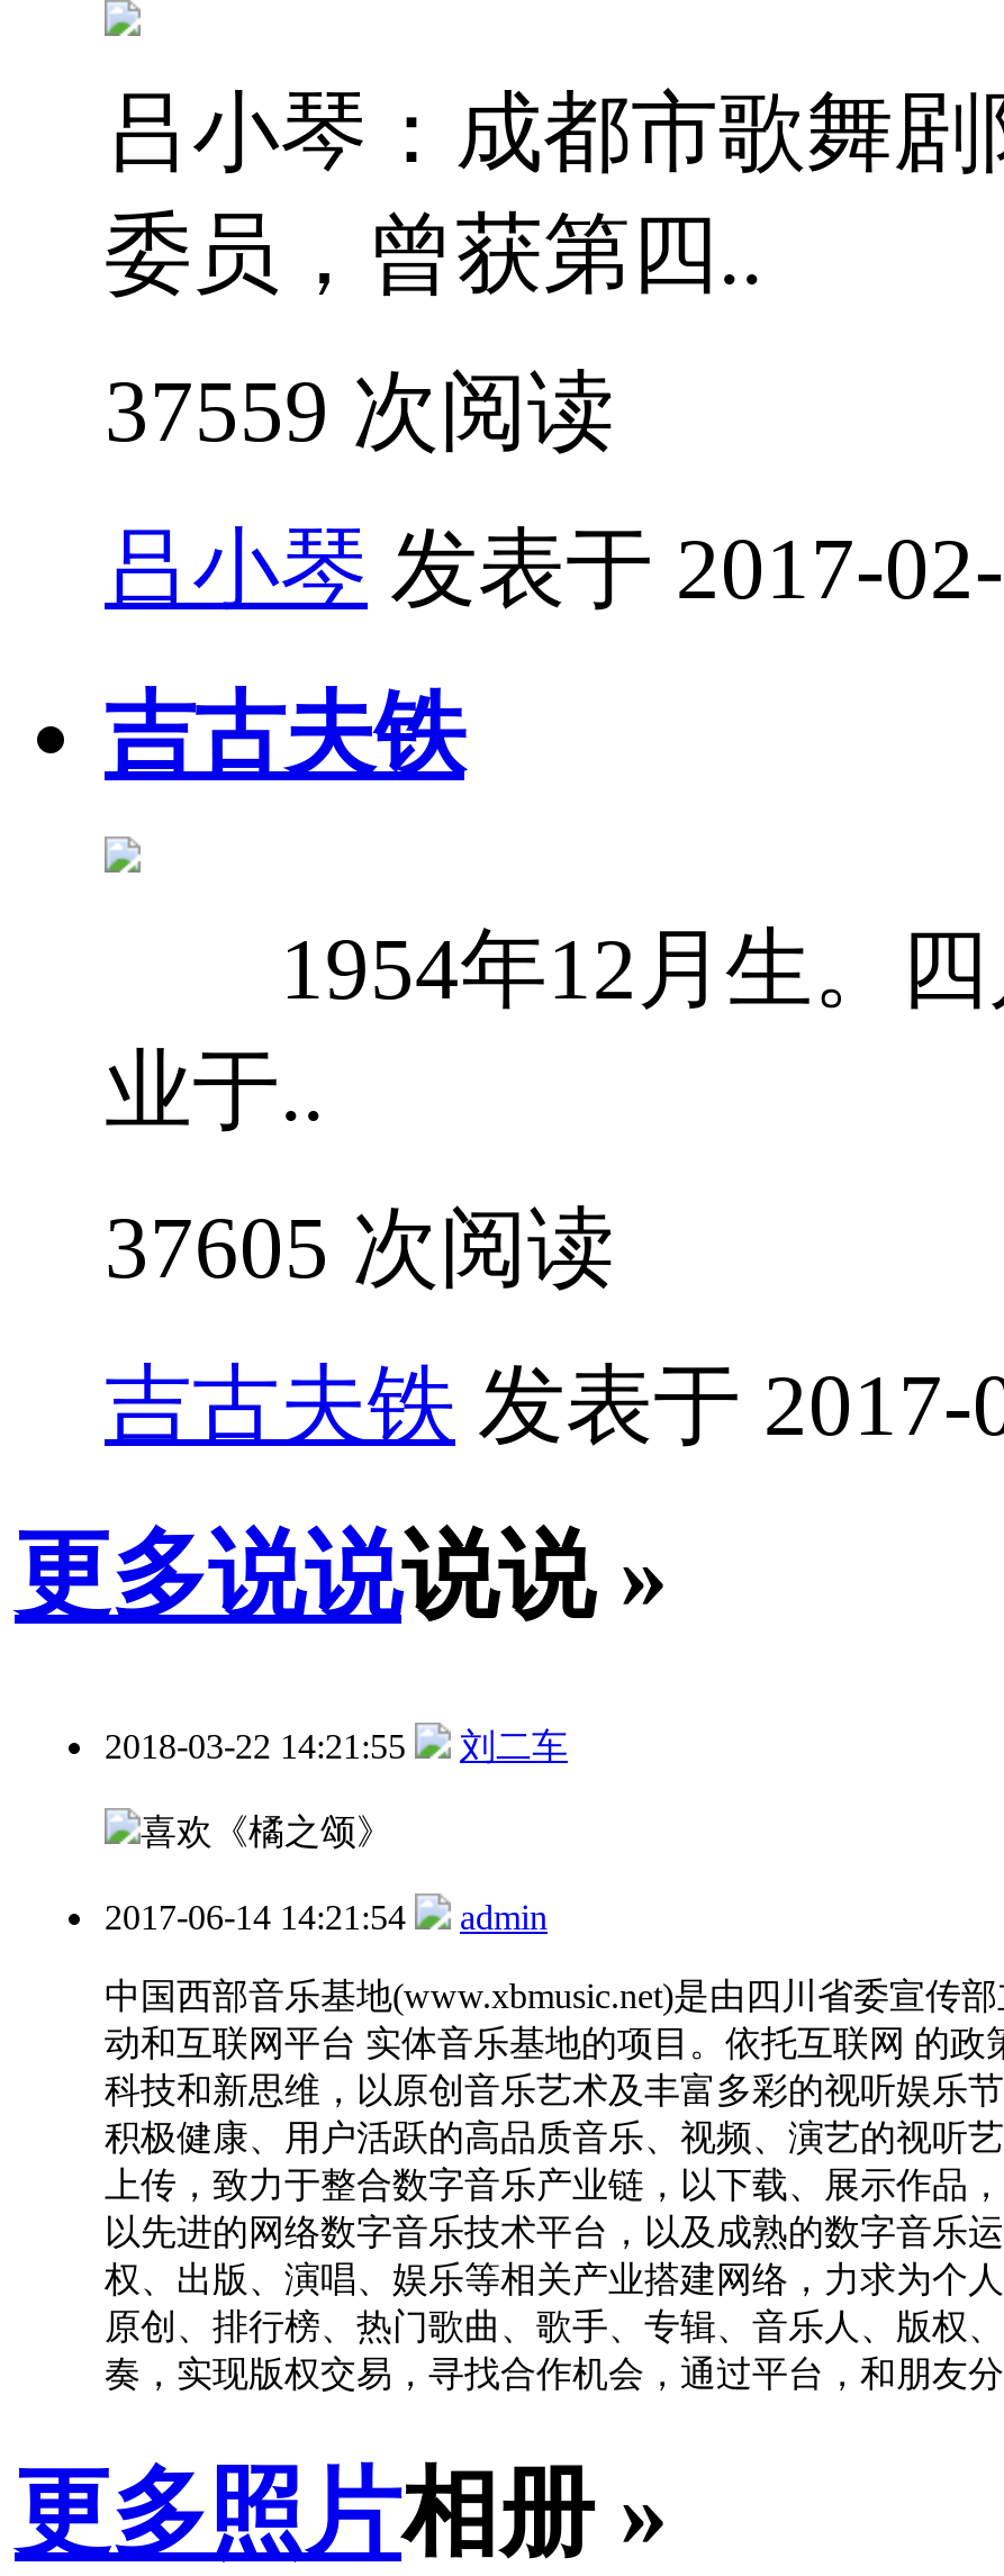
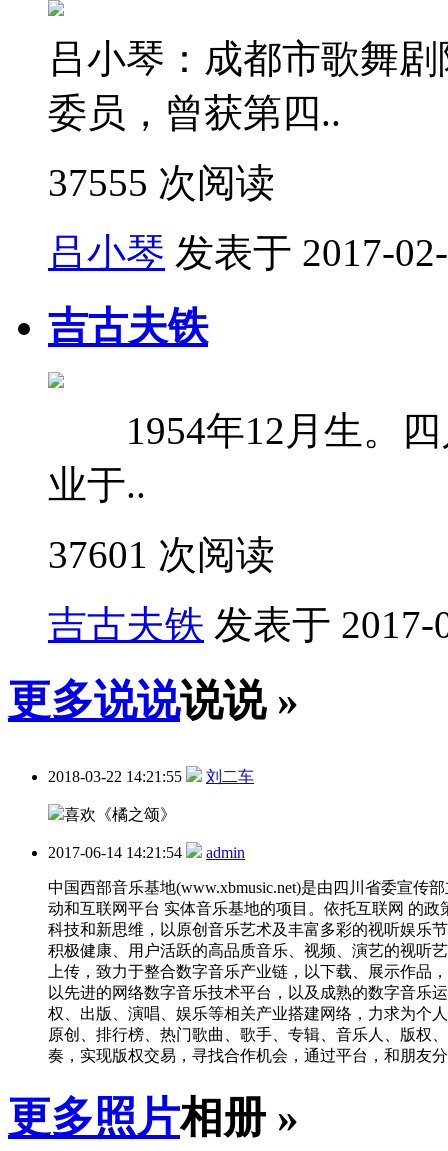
- 37559 次阅读
+ 37555 次阅读

- 37605 次阅读
+ 37601 次阅读
